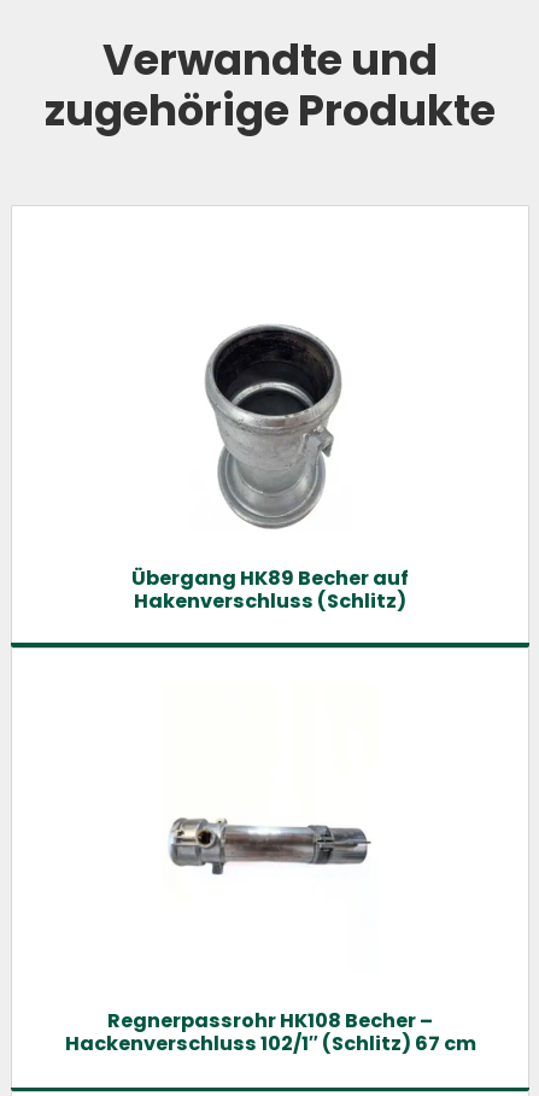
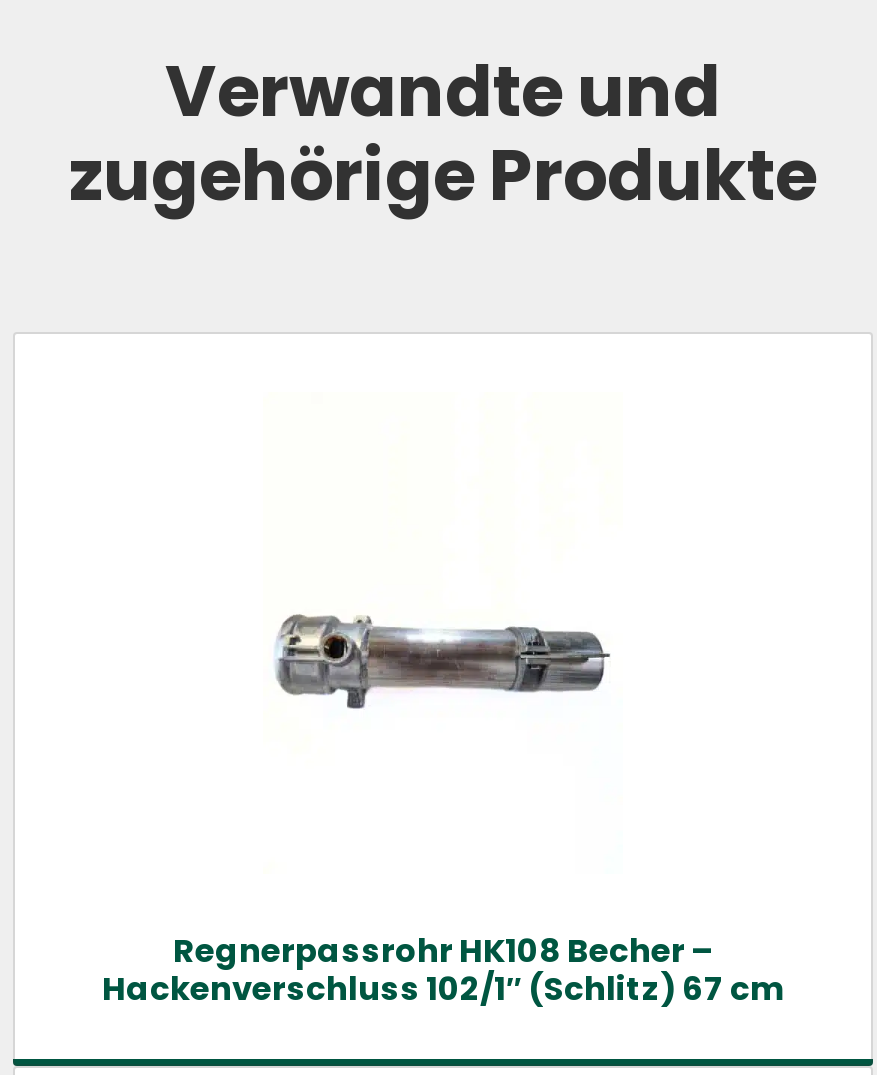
- [image]
- Übergang HK89 Becher auf
- Hakenverschluss (Schlitz)
